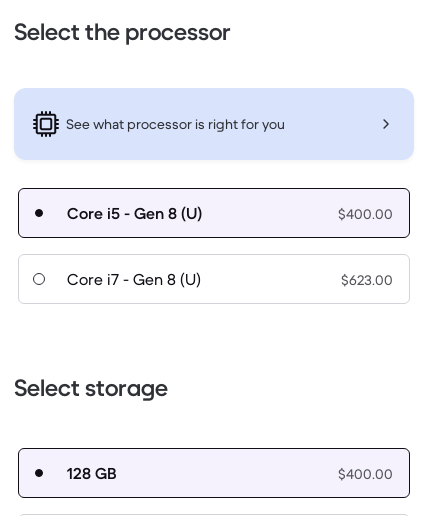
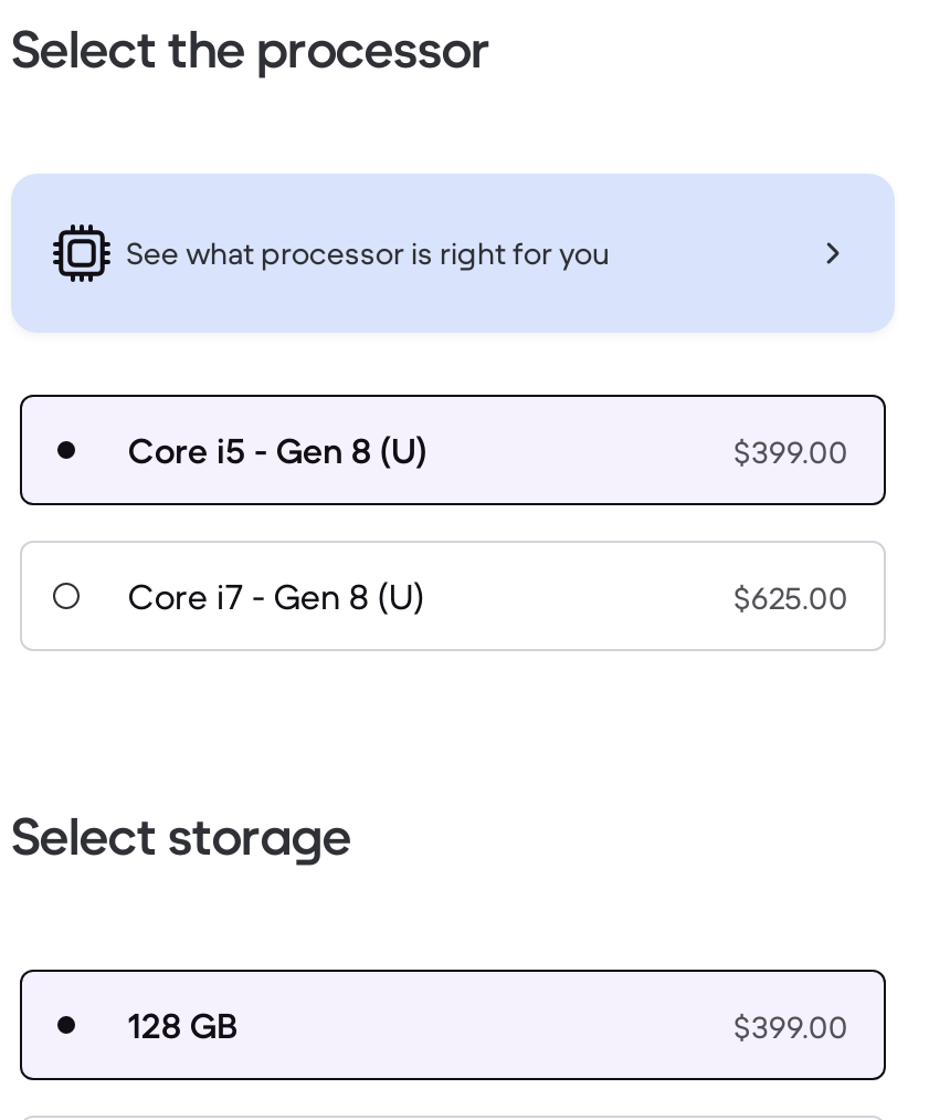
- $400.00
+ $399.00

- $623.00
+ $625.00

- $400.00
+ $399.00
